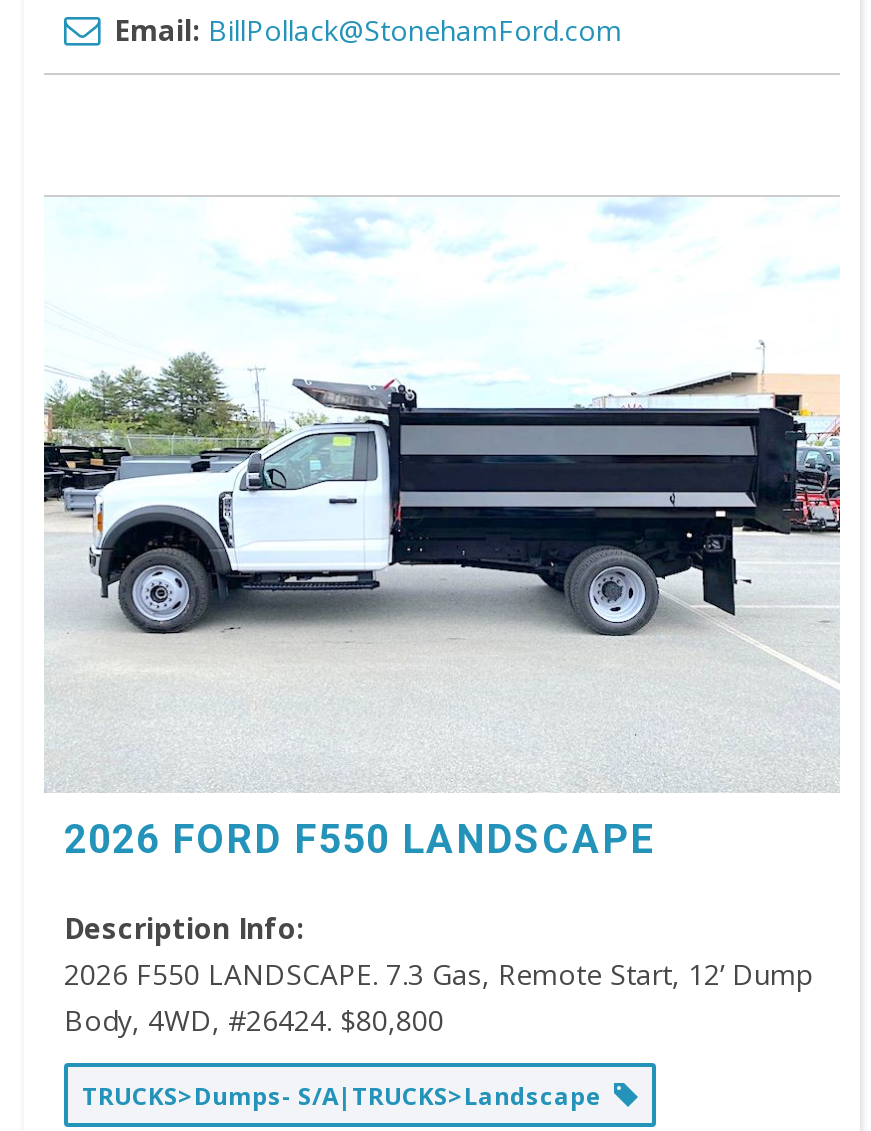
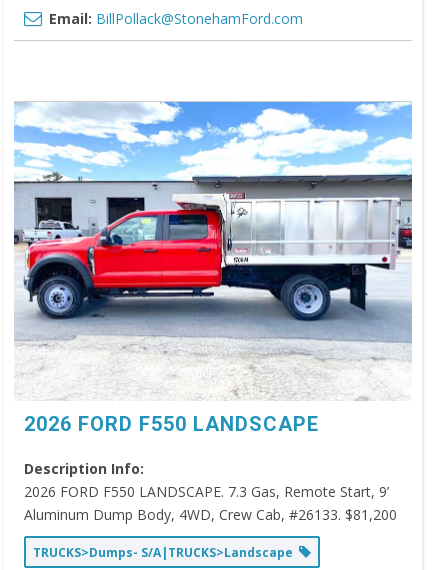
- [image]
+ [image]

- 2026 F550 LANDSCAPE. 7.3 Gas, Remote Start, 12’ Dump
- Body, 4WD, #26424. $80,800
+ 2026 FORD F550 LANDSCAPE. 7.3 Gas, Remote Start, 9’
+ Aluminum Dump Body, 4WD, Crew Cab, #26133. $81,200
